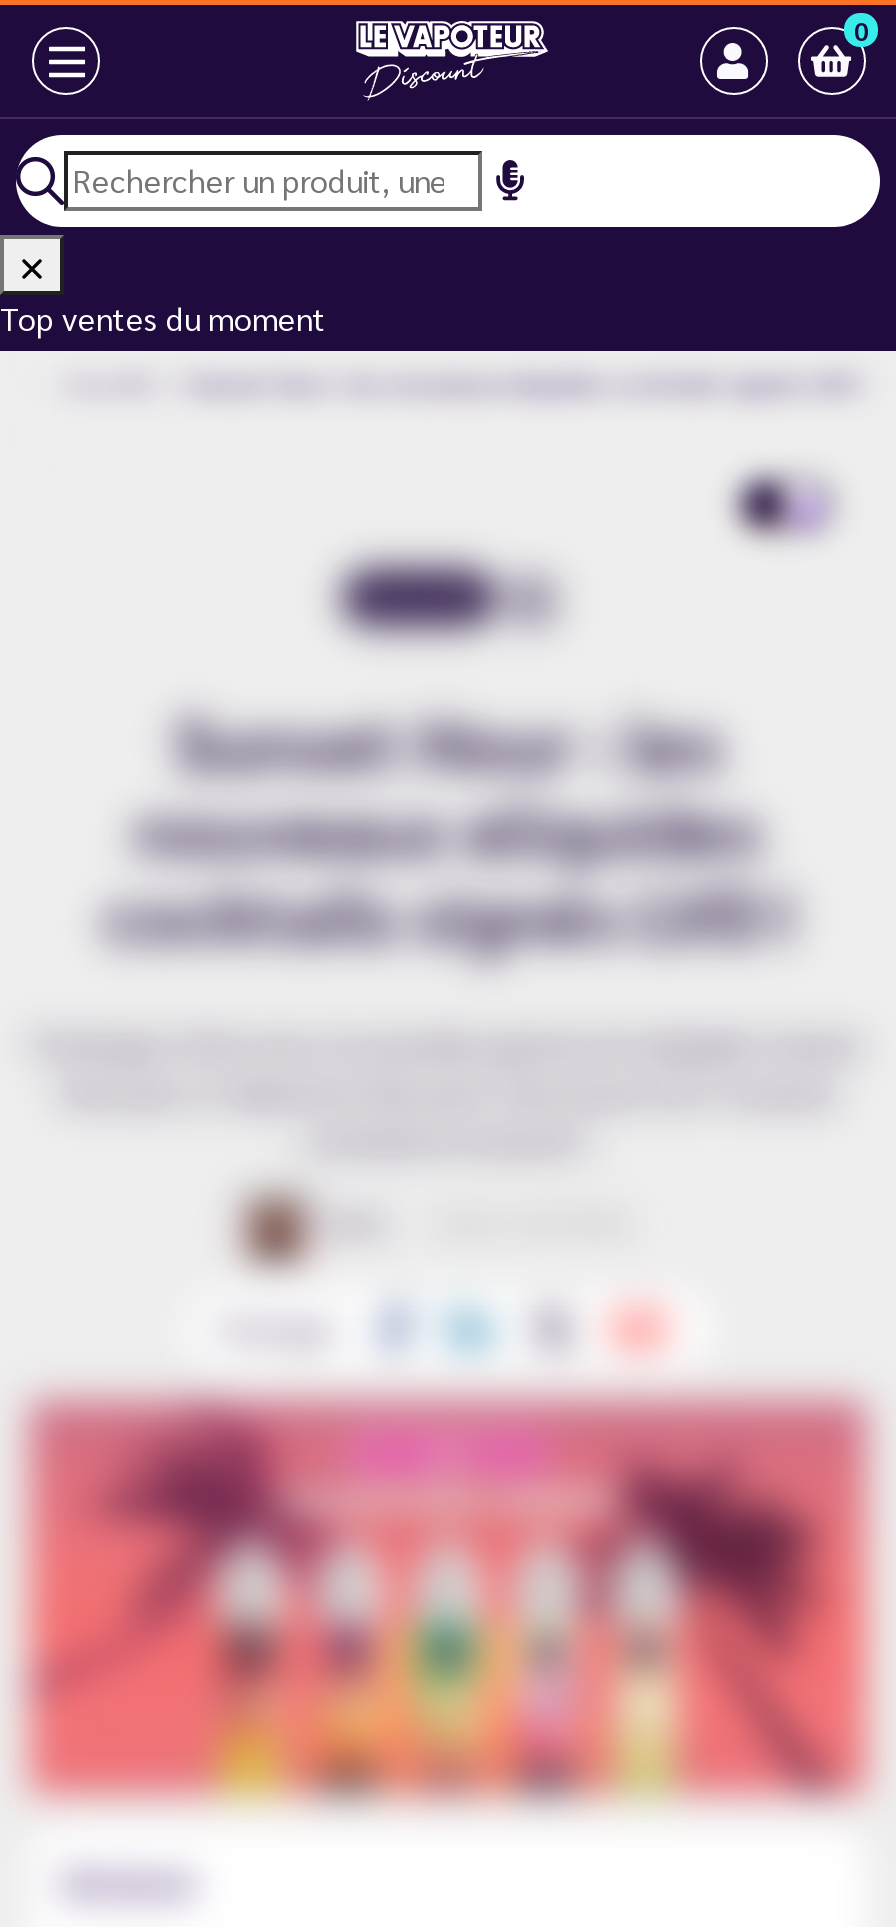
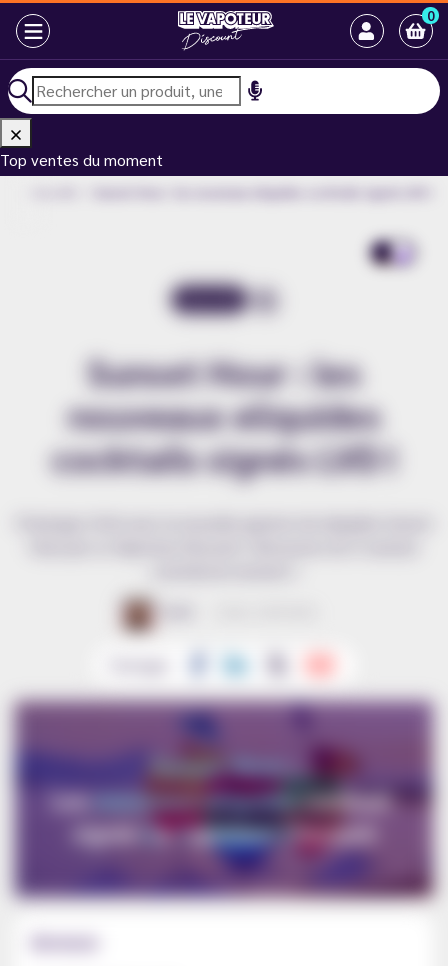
- [image]
+ [image]
